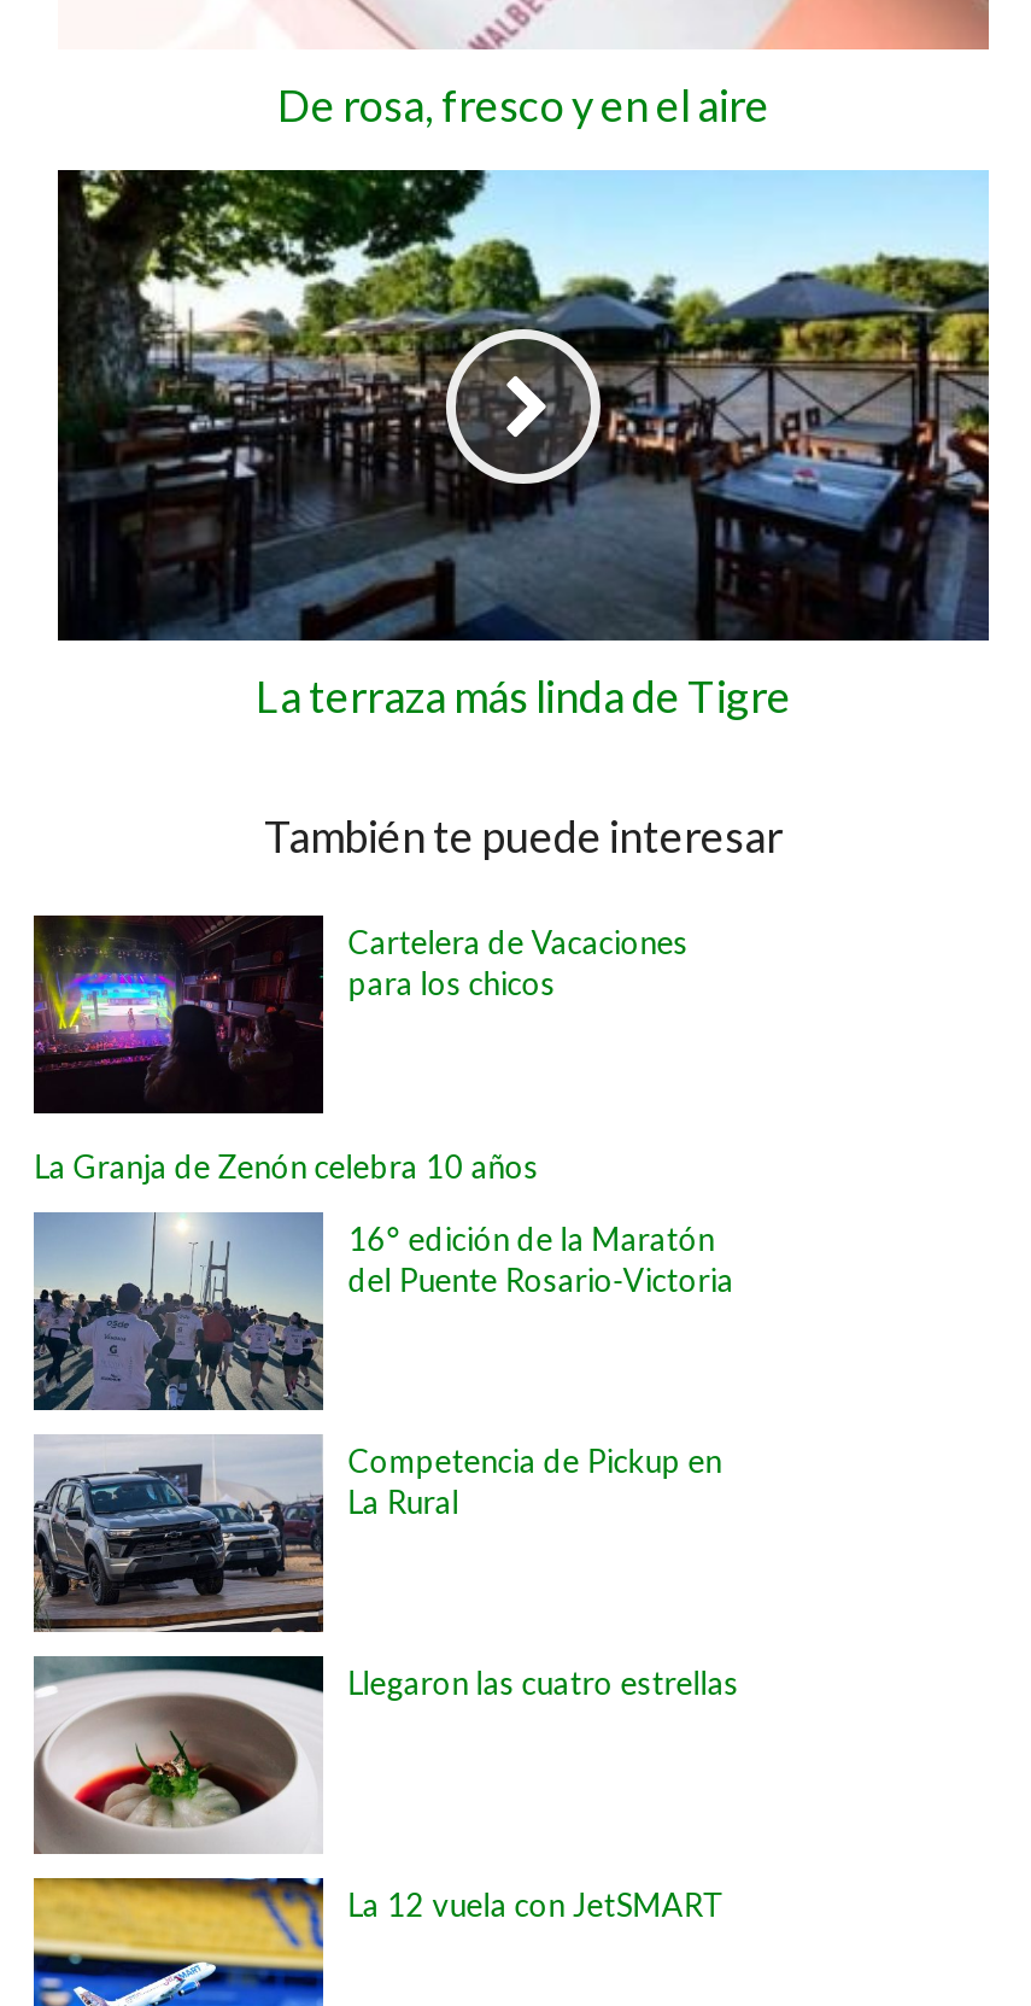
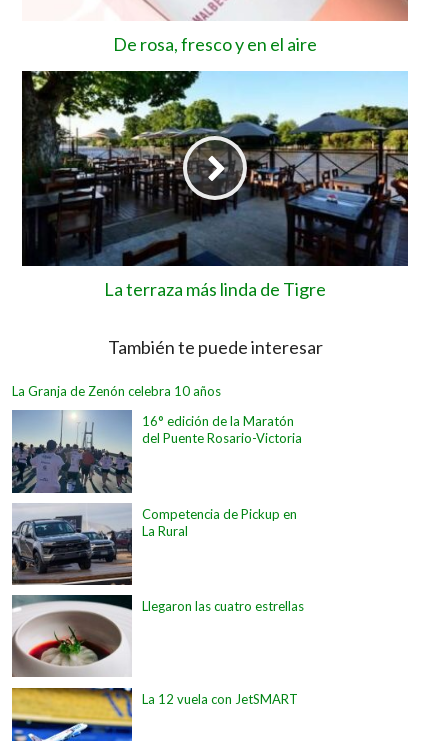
- [image]
- Cartelera de Vacaciones
- para los chicos
